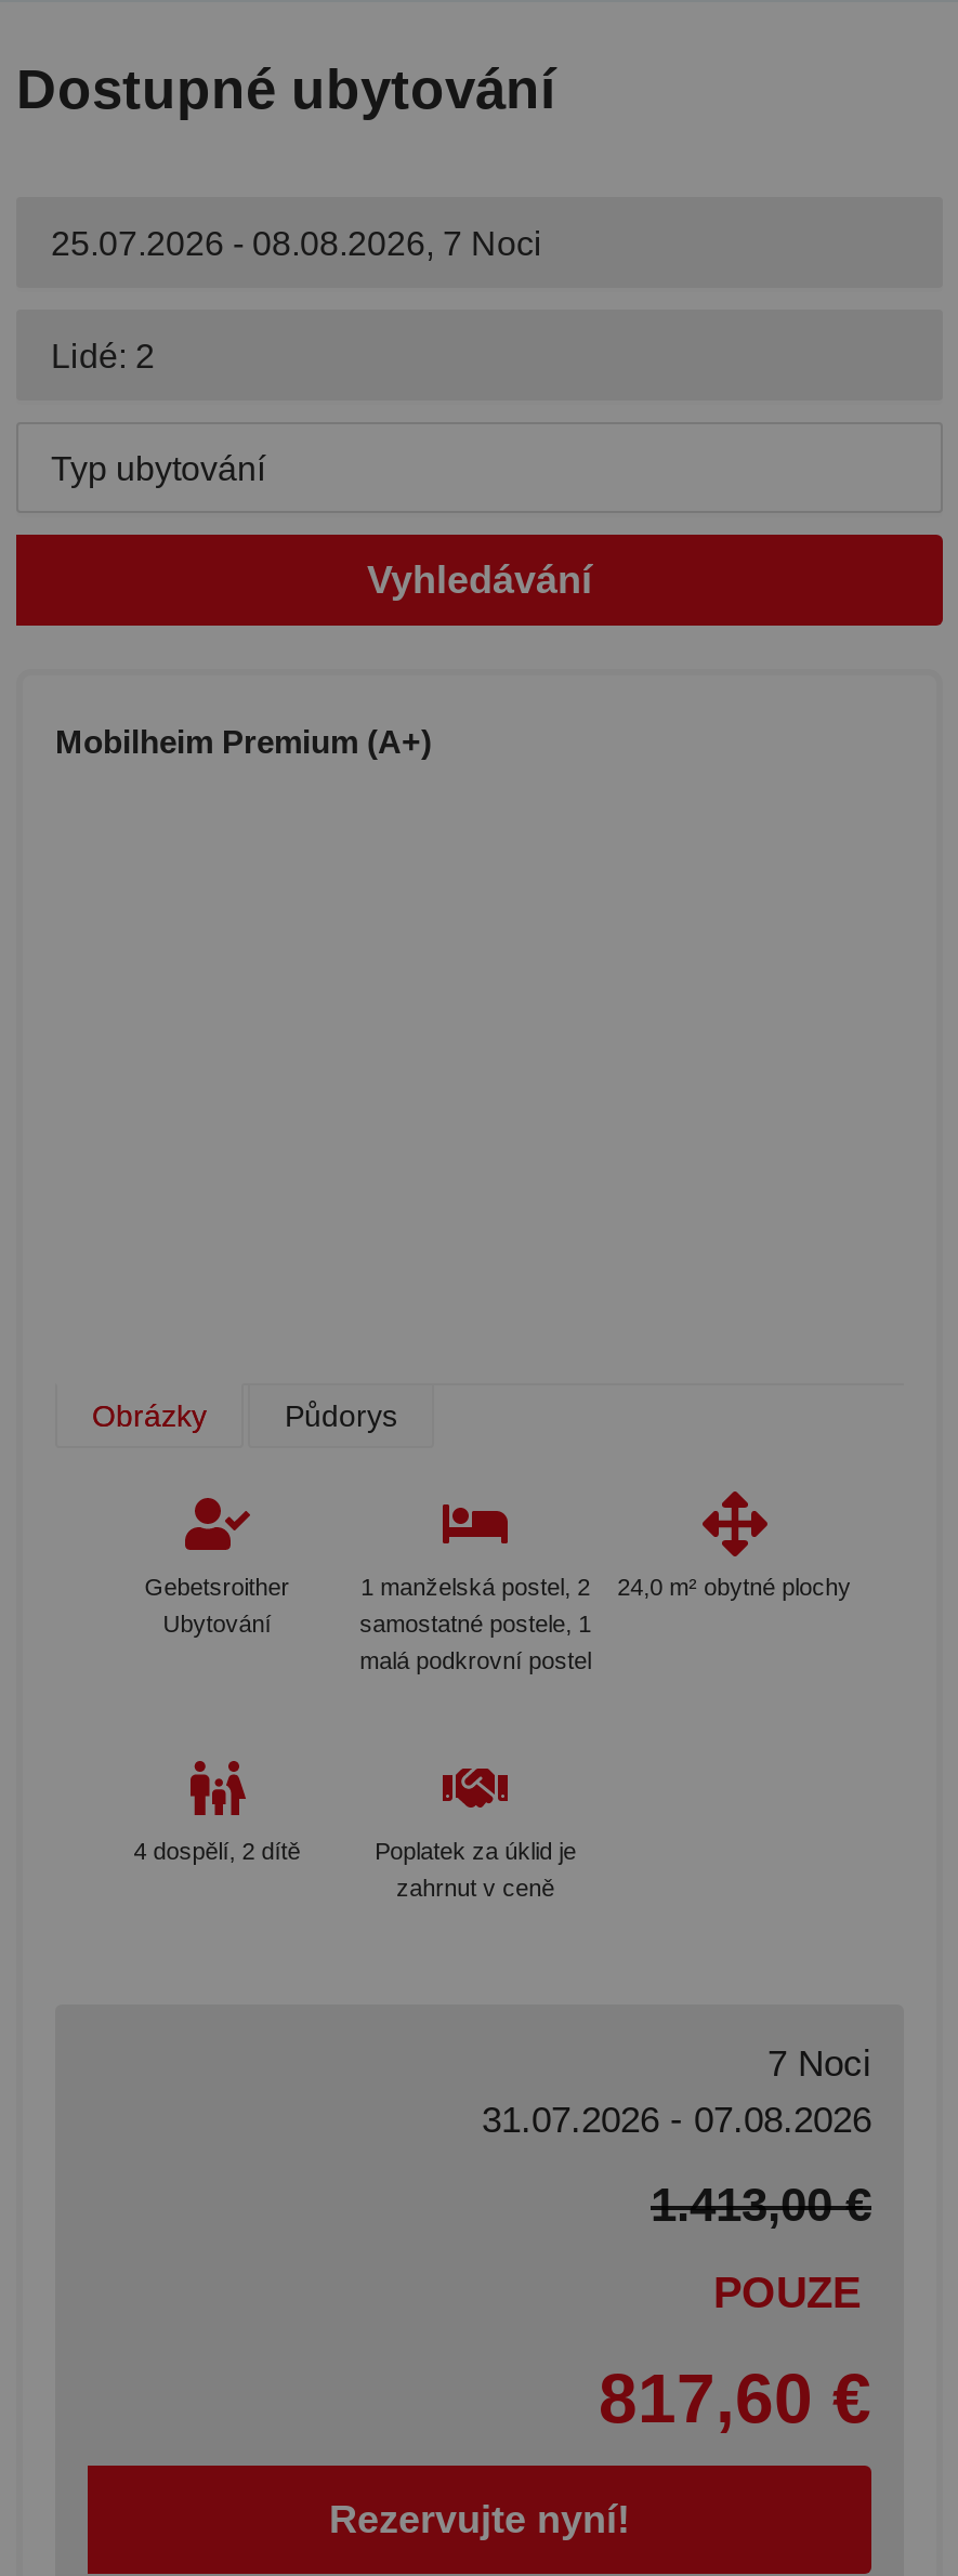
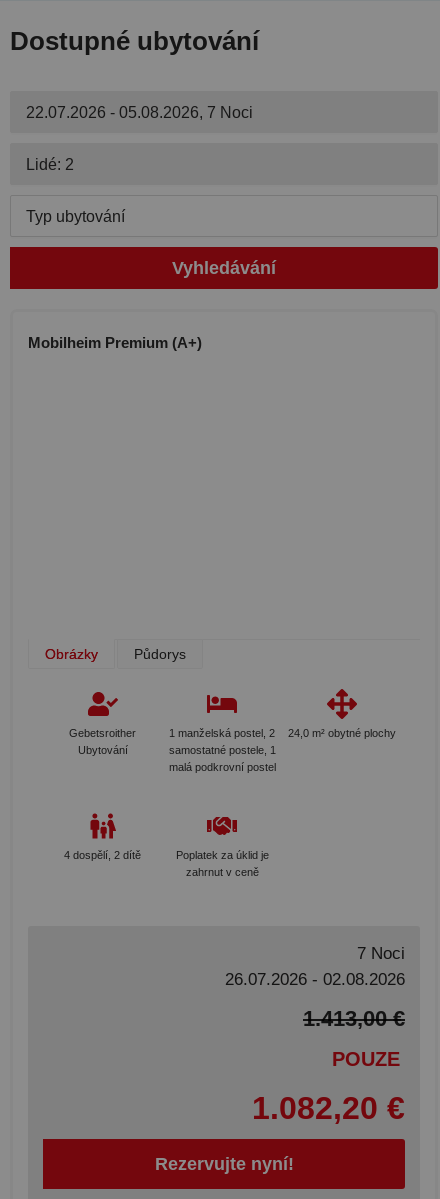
- 25.07.2026 - 08.08.2026, 7 Noci
+ 22.07.2026 - 05.08.2026, 7 Noci

- 31.07.2026 - 07.08.2026
+ 26.07.2026 - 02.08.2026

- 817,60 €
+ 1.082,20 €
